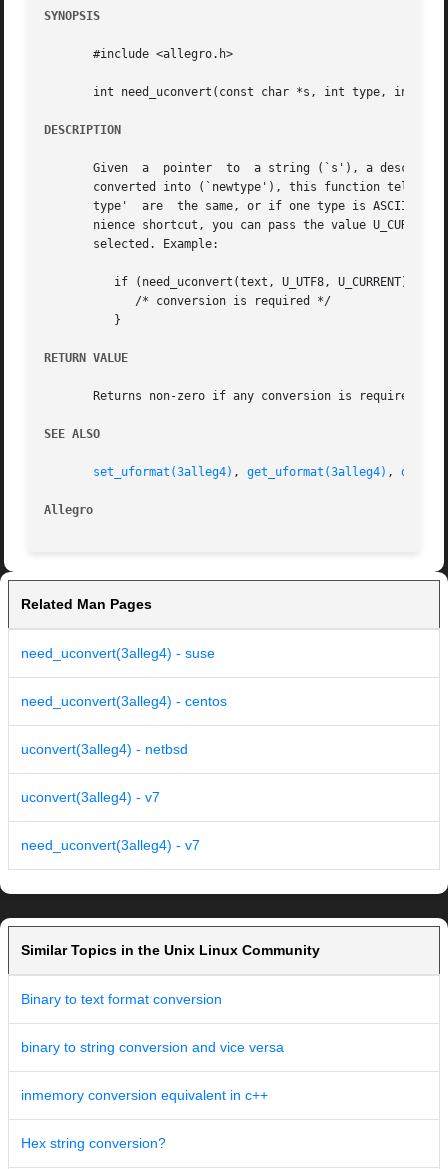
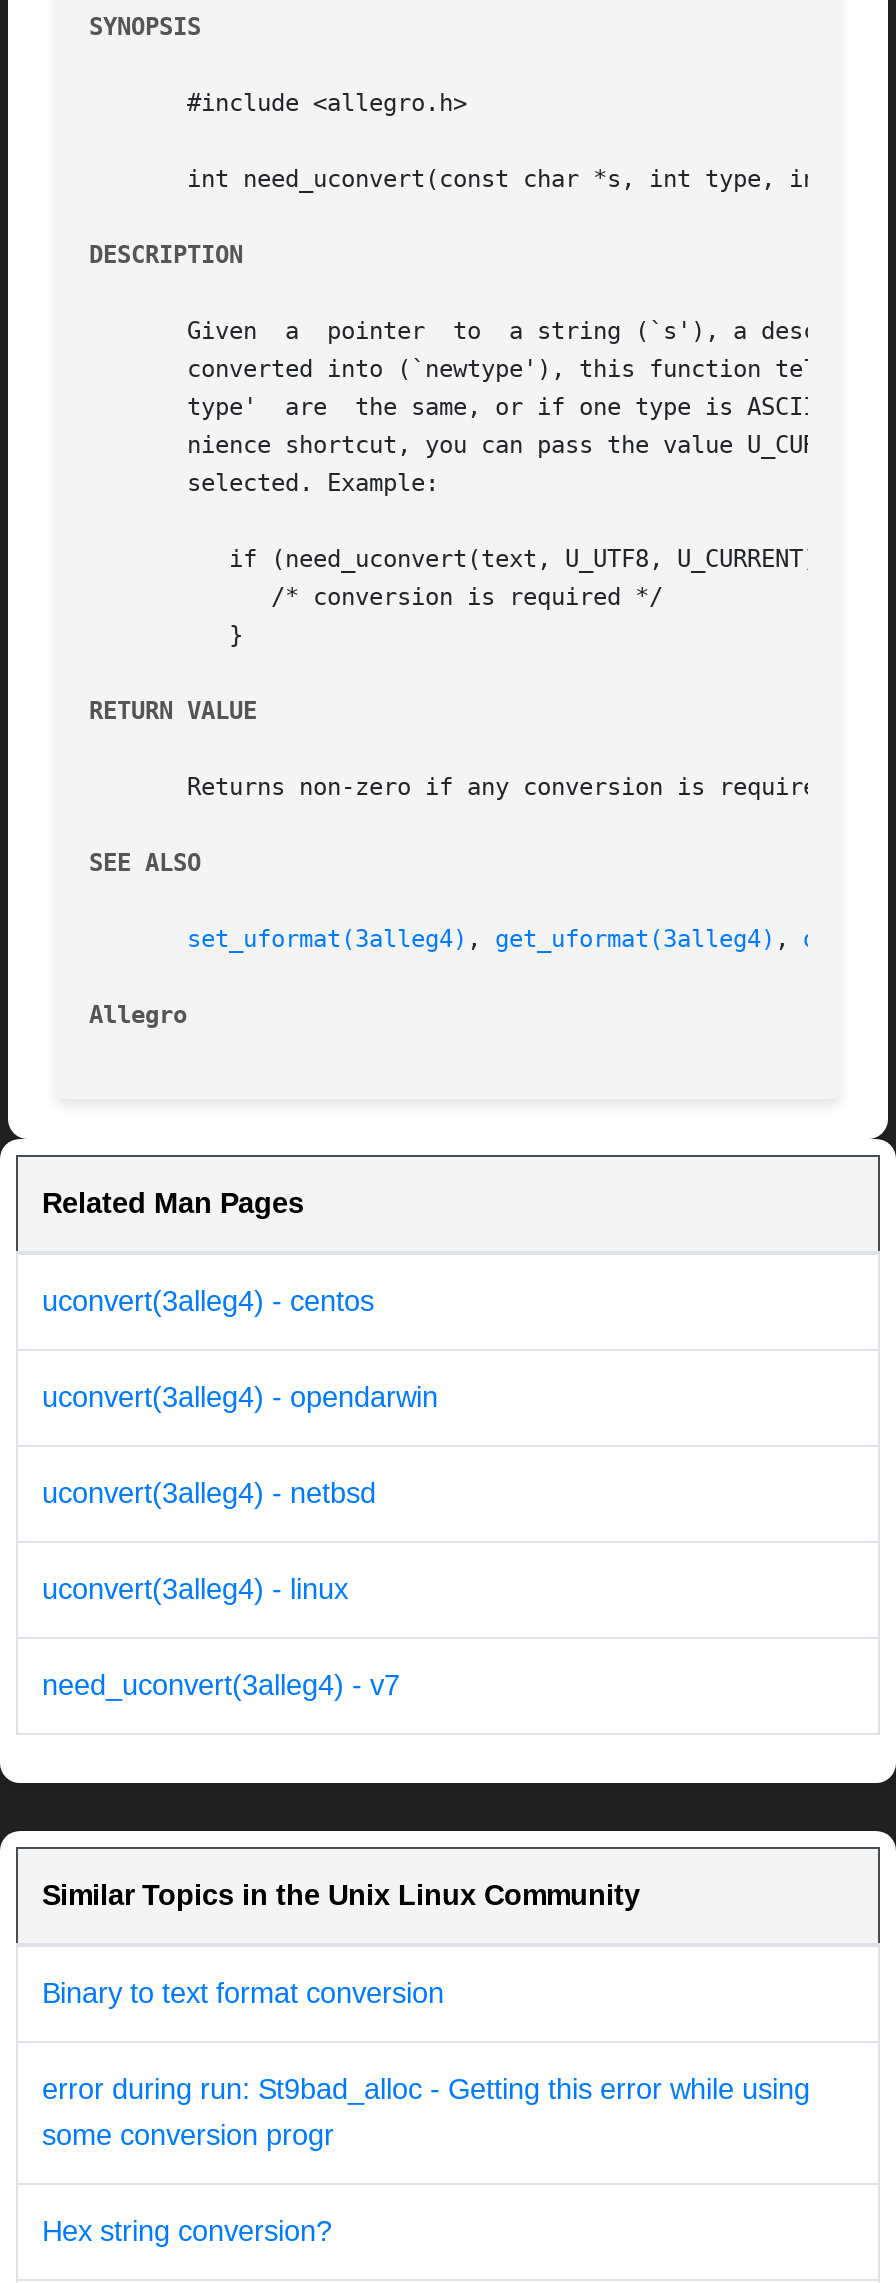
- need_uconvert(3alleg4) - suse
+ uconvert(3alleg4) - centos

- need_uconvert(3alleg4) - centos
+ uconvert(3alleg4) - opendarwin

- uconvert(3alleg4) - v7
+ uconvert(3alleg4) - linux

- binary to string conversion and vice versa
- inmemory conversion equivalent in c++
+ error during run: St9bad_alloc - Getting this error while using
+ some conversion progr
